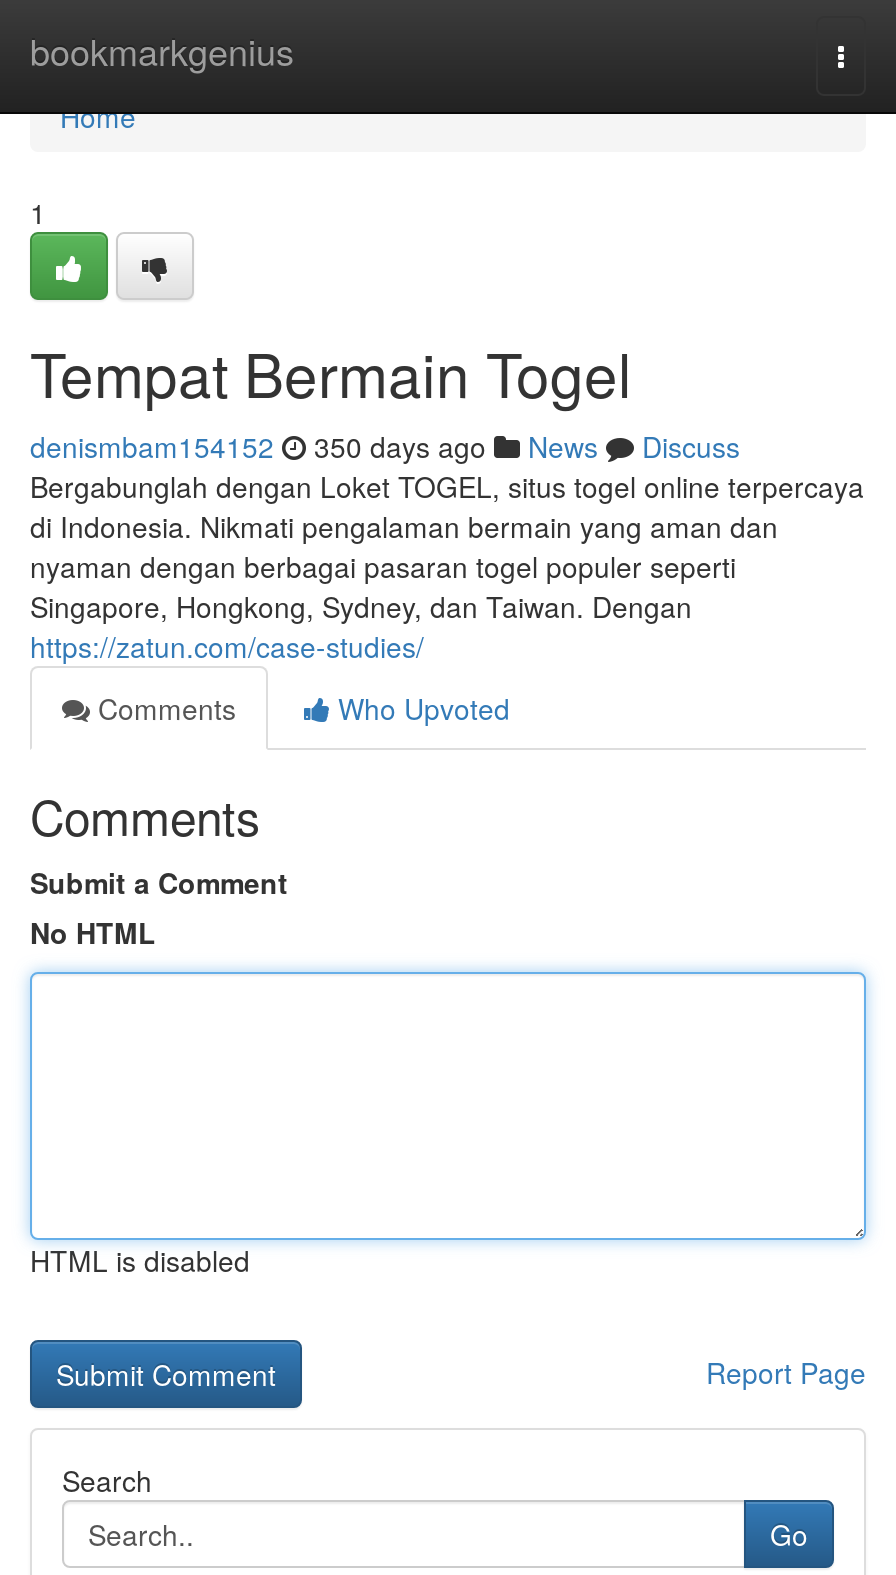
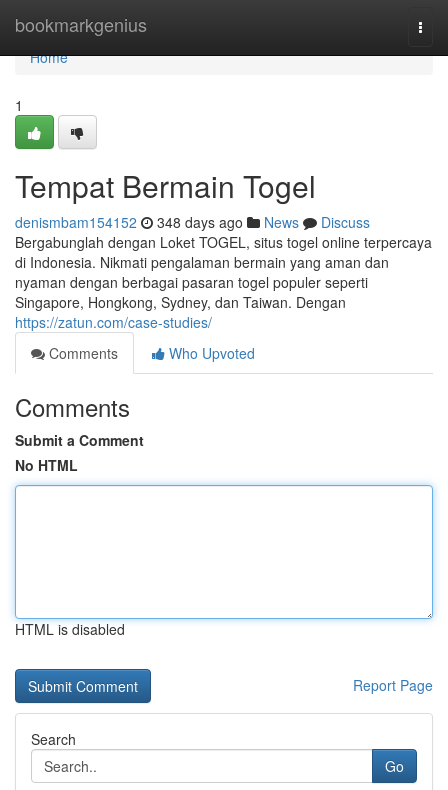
- denismbam154152 350 days ago News Discuss
+ denismbam154152 348 days ago News Discuss
